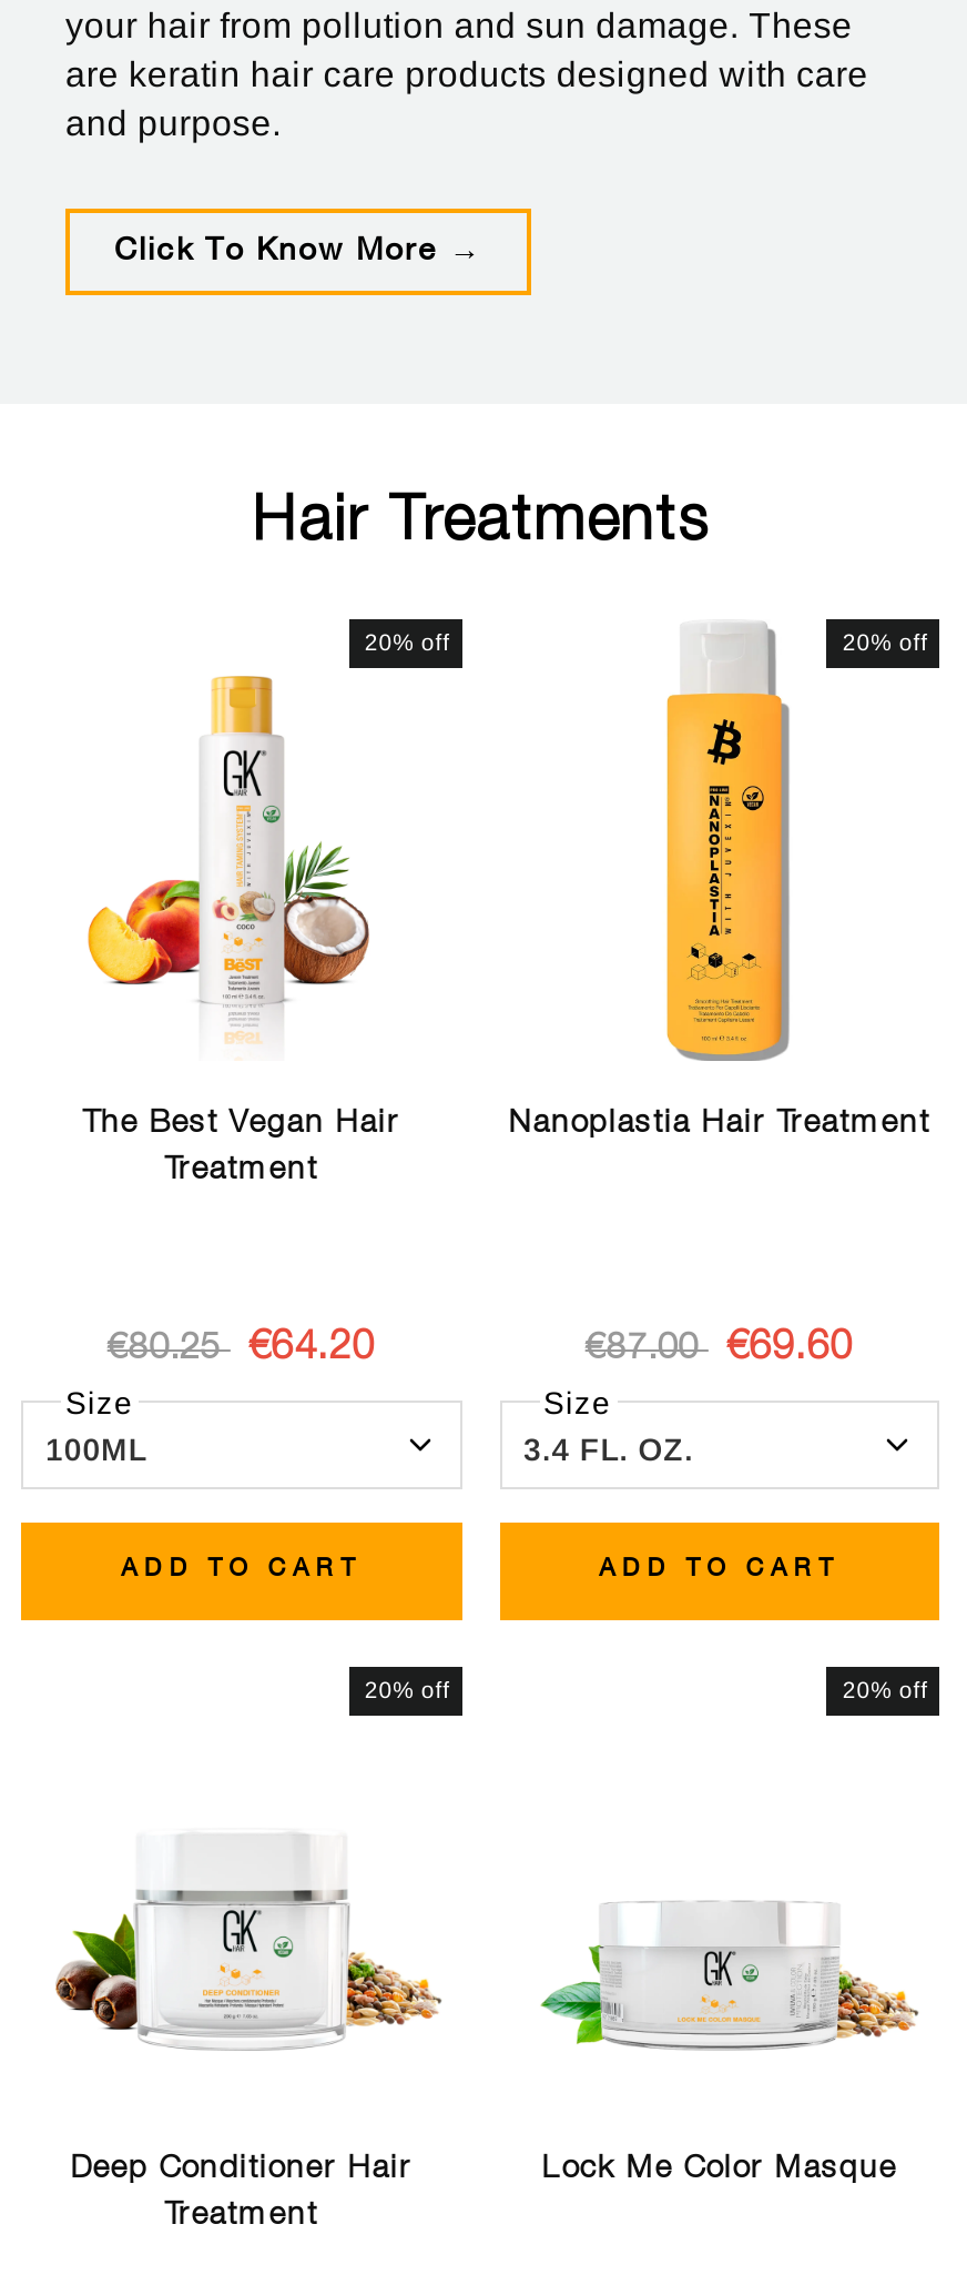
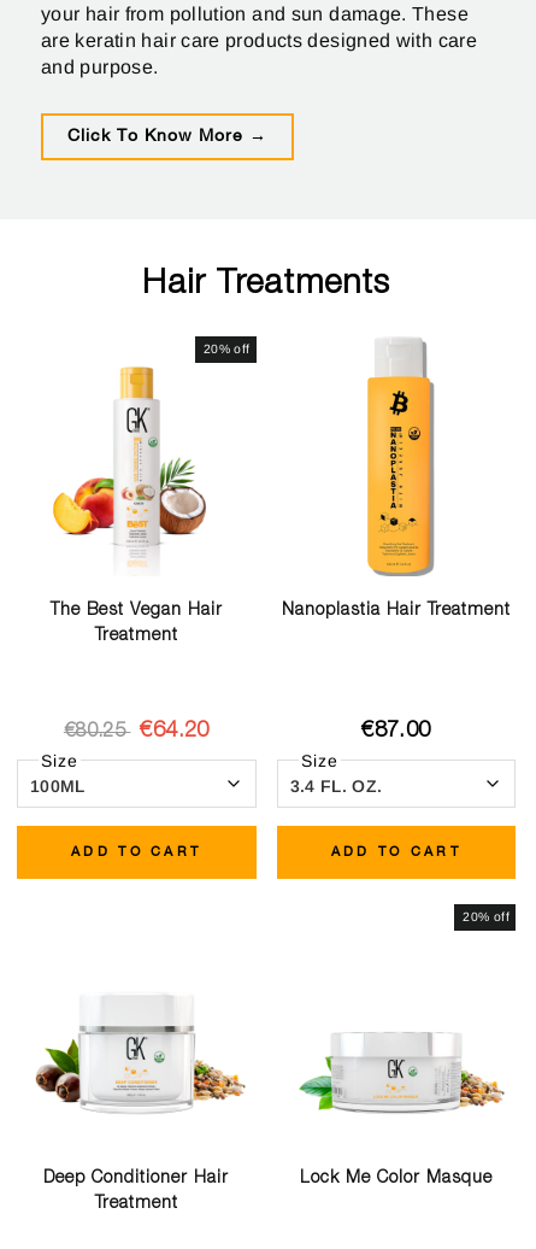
- 20% off

- €87.00 €69.60
+ €87.00

- 20% off
